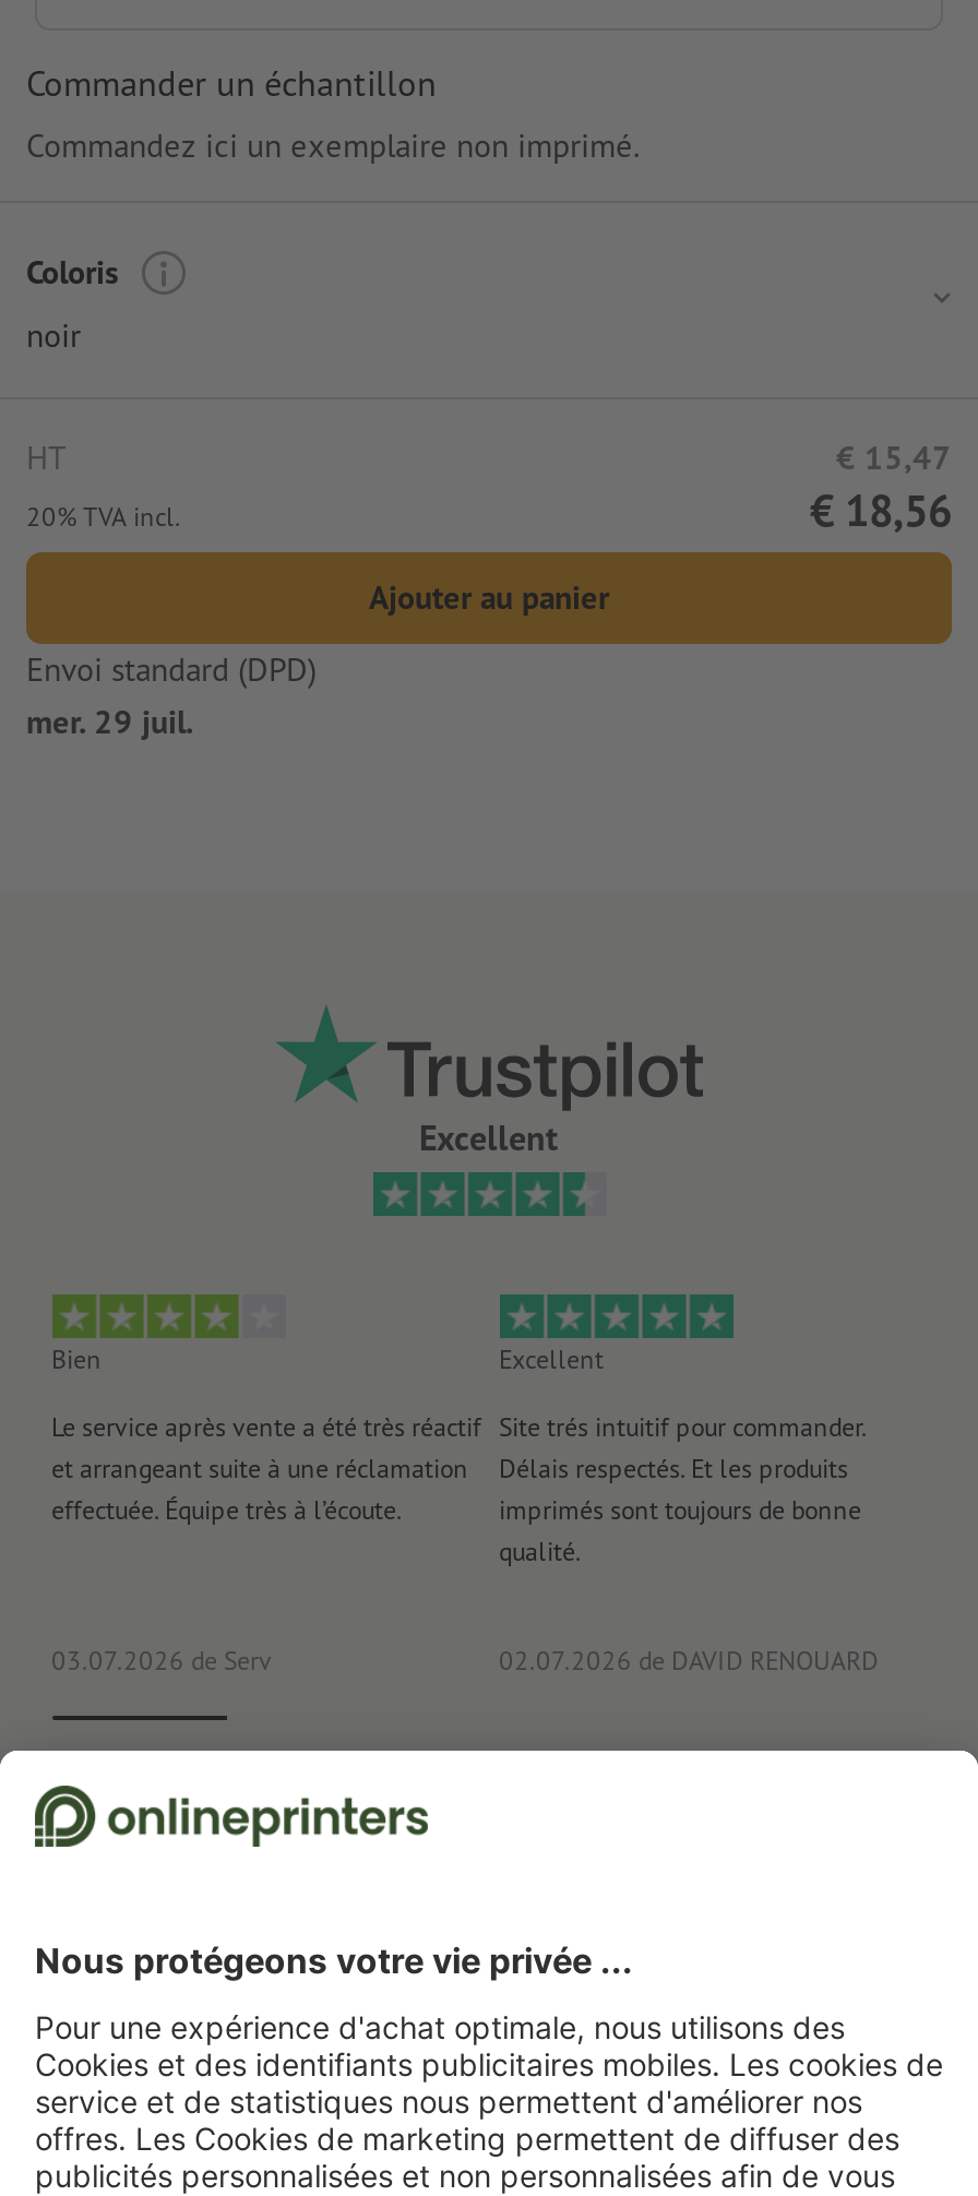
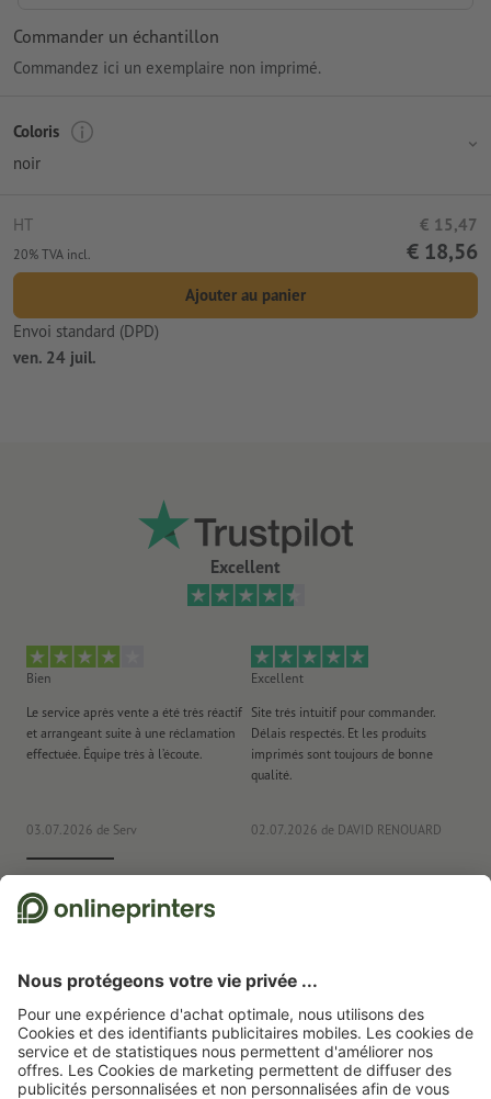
- mer. 29 juil.
+ ven. 24 juil.
